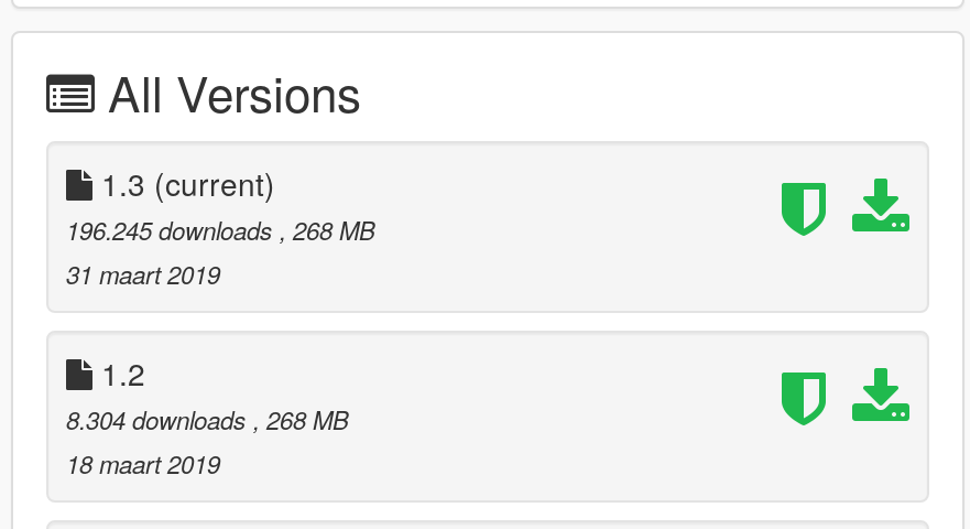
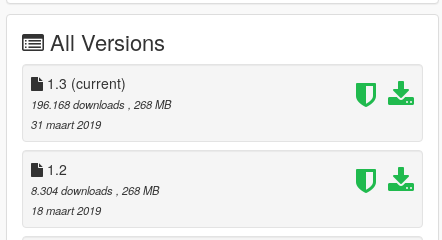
- 196.245 downloads, 268 MB
+ 196.168 downloads, 268 MB
